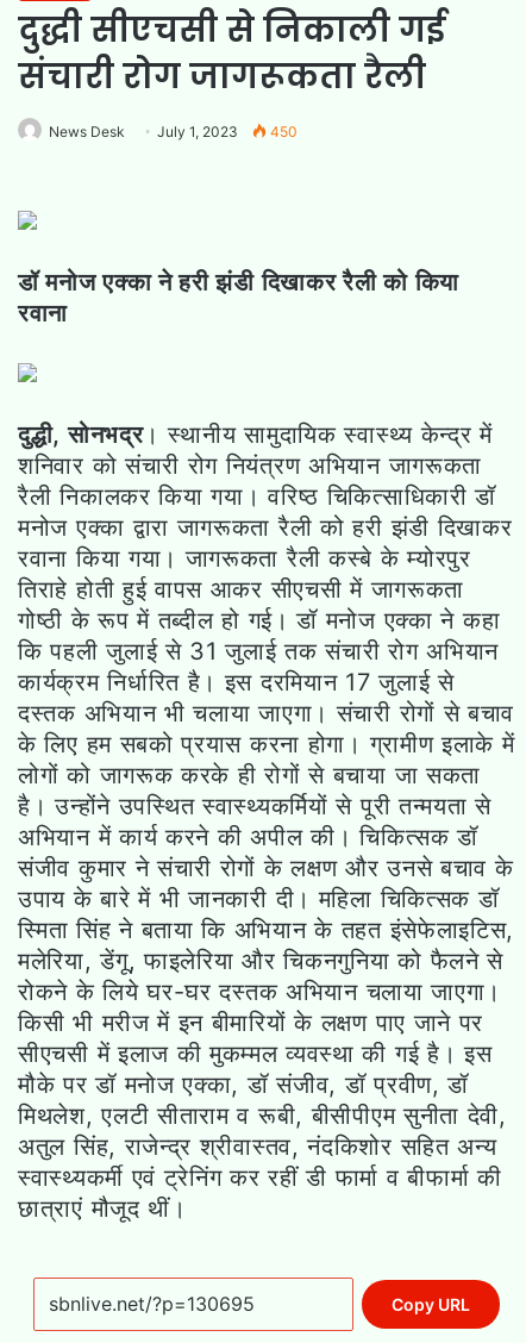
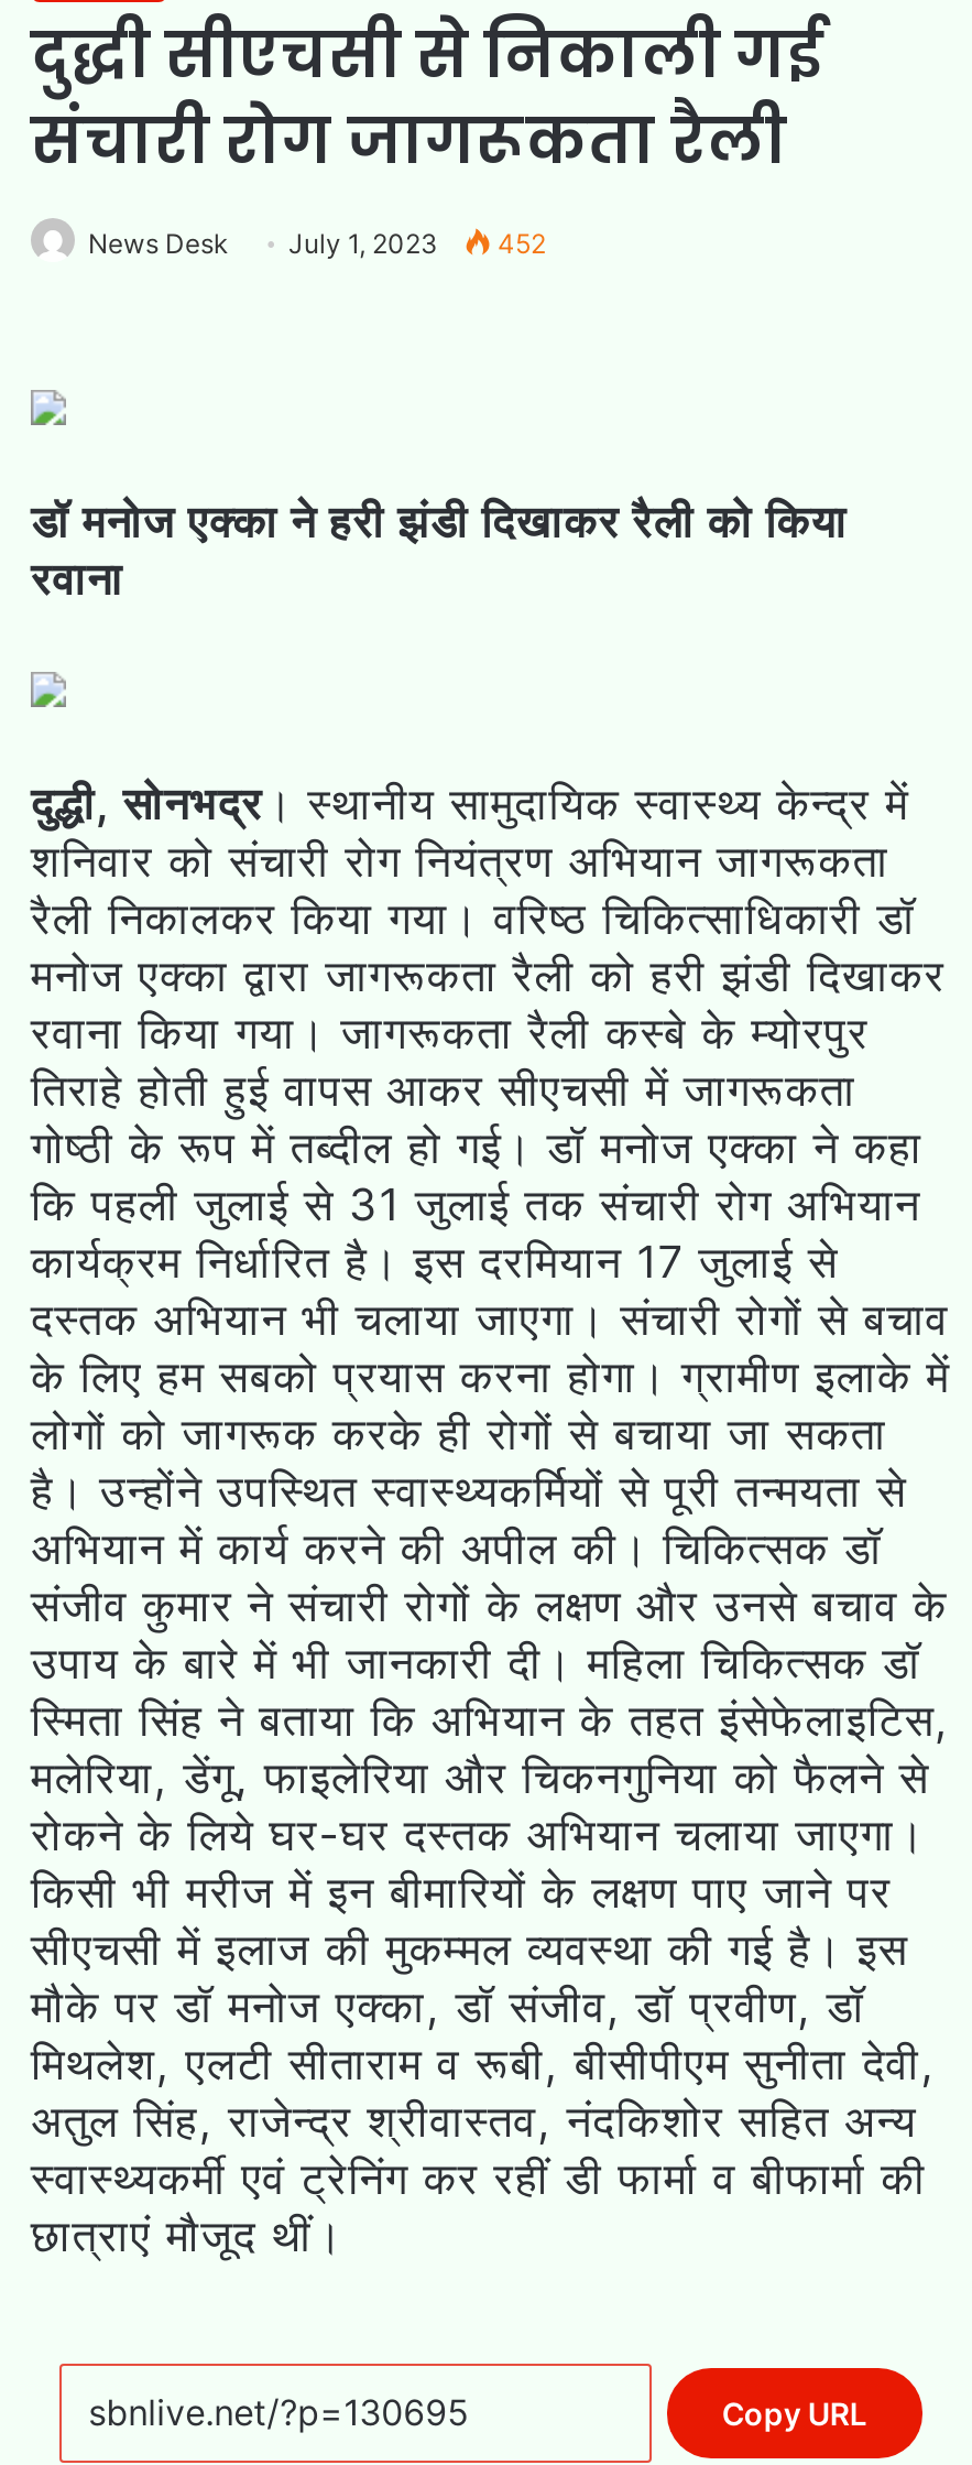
- News Desk July 1, 2023 450
+ News Desk July 1, 2023 452
